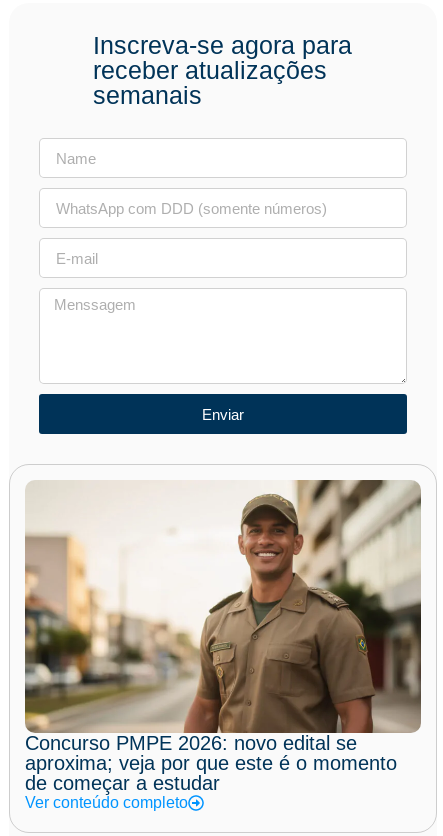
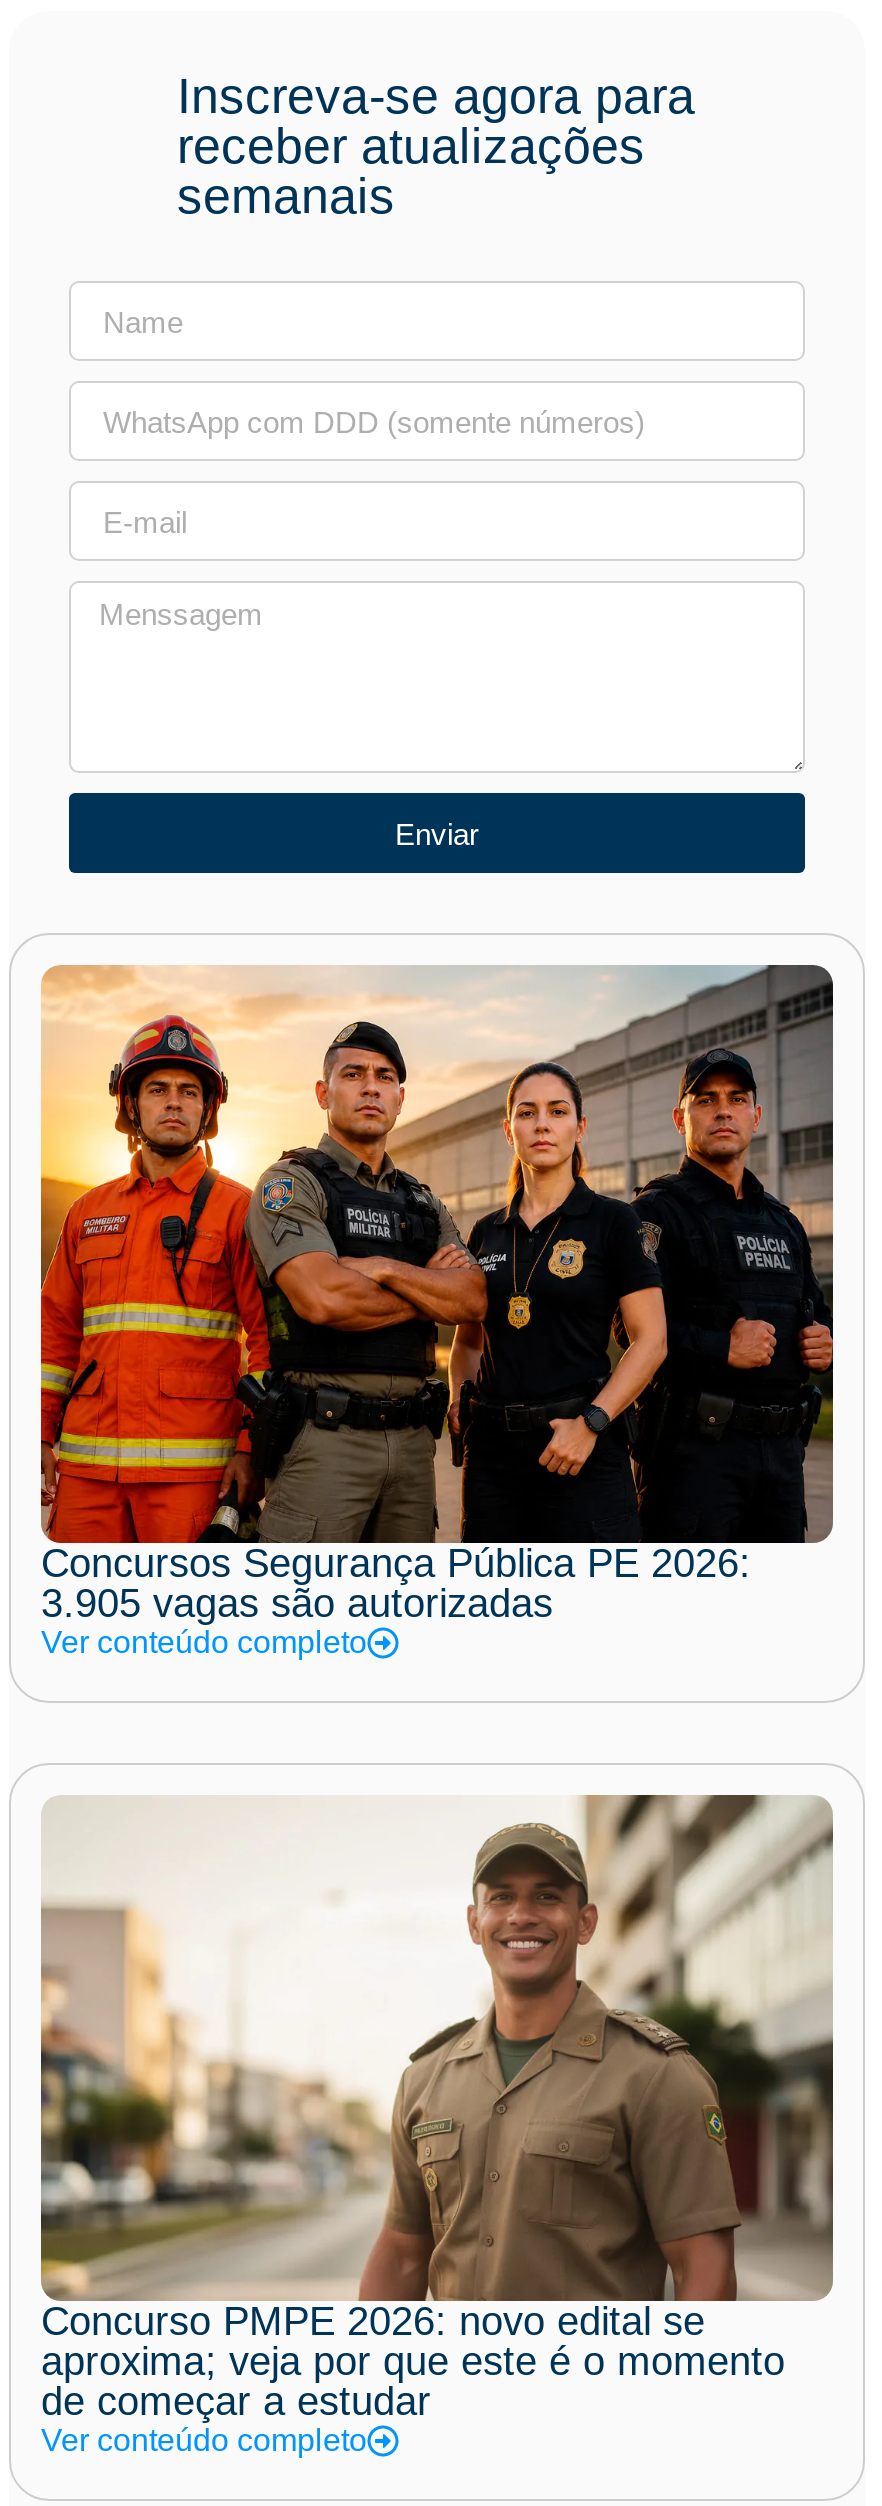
+ [image]
+ Concursos Segurança Pública PE 2026:
+ 3.905 vagas são autorizadas
+ Ver conteúdo completo
